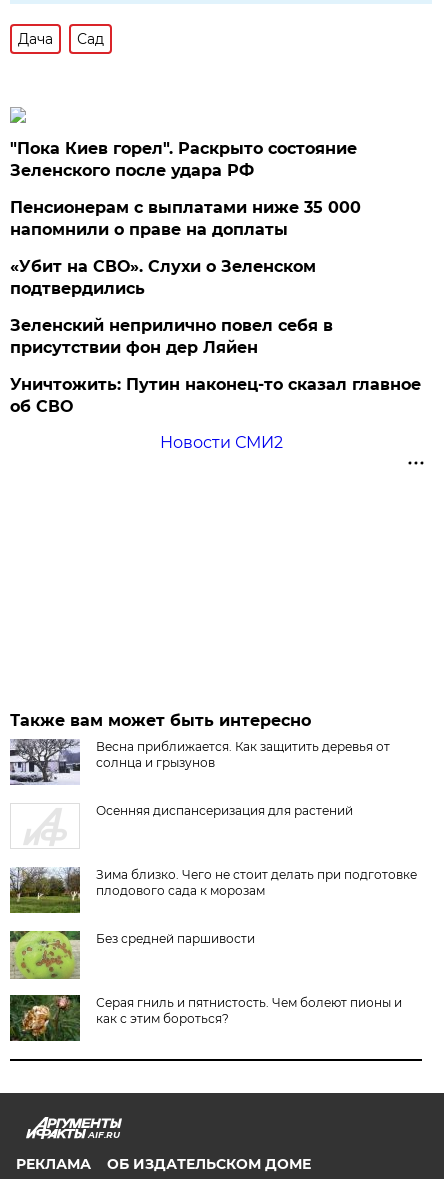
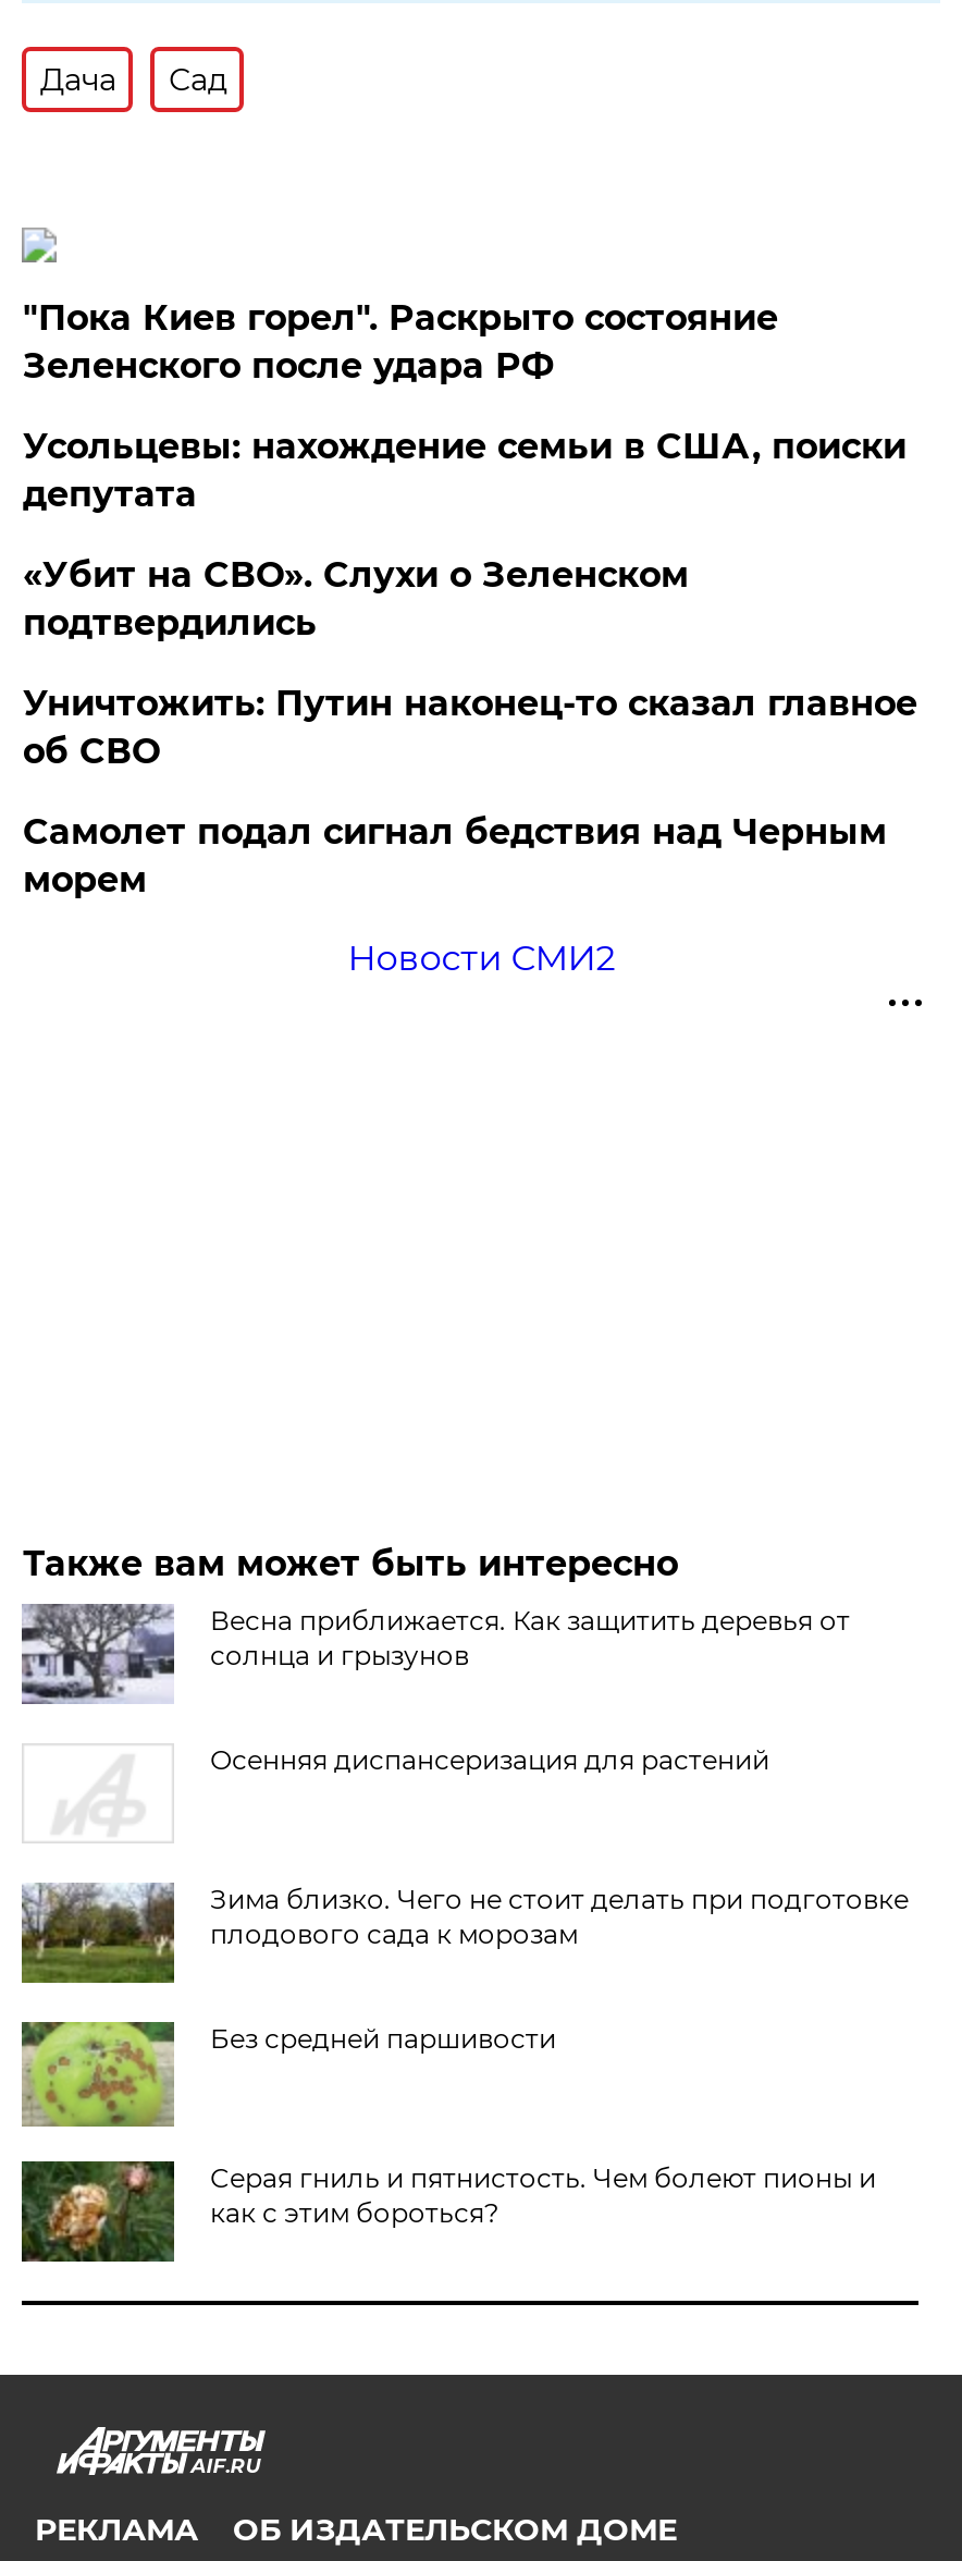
- Пенсионерам с выплатами ниже 35 000
- напомнили о праве на доплаты
+ Усольцевы: нахождение семьи в США, поиски
+ депутата

- Зеленский неприлично повел cебя в
- присутствии фон дер Ляйен

moved up: Уничтожить: Путин наконец-то сказал главное | об СВО

+ Самолет подал сигнал бедствия над Черным
+ морем
